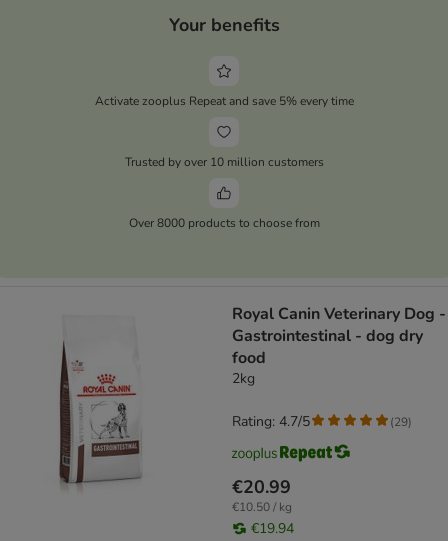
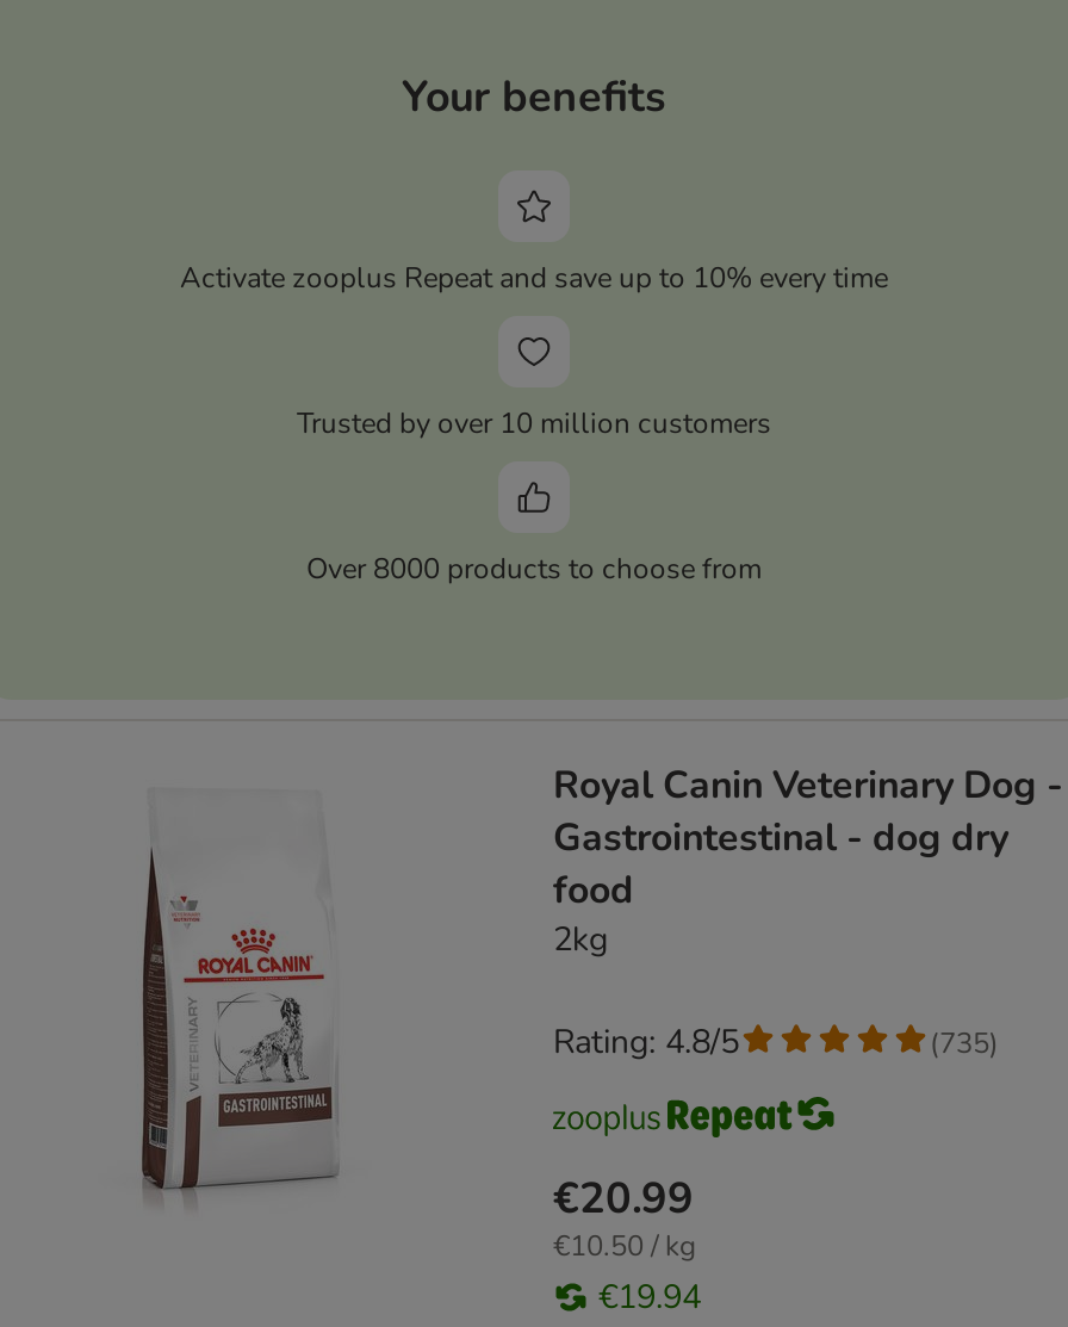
- Activate zooplus Repeat and save 5% every time
+ Activate zooplus Repeat and save up to 10% every time

- Rating: 4.7/5
+ Rating: 4.8/5

- (29)
+ (735)
